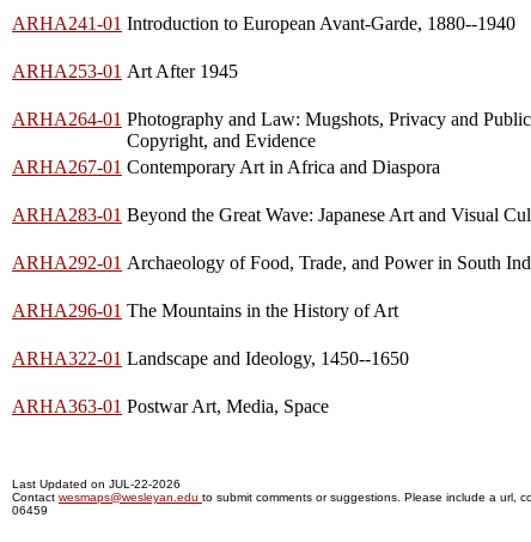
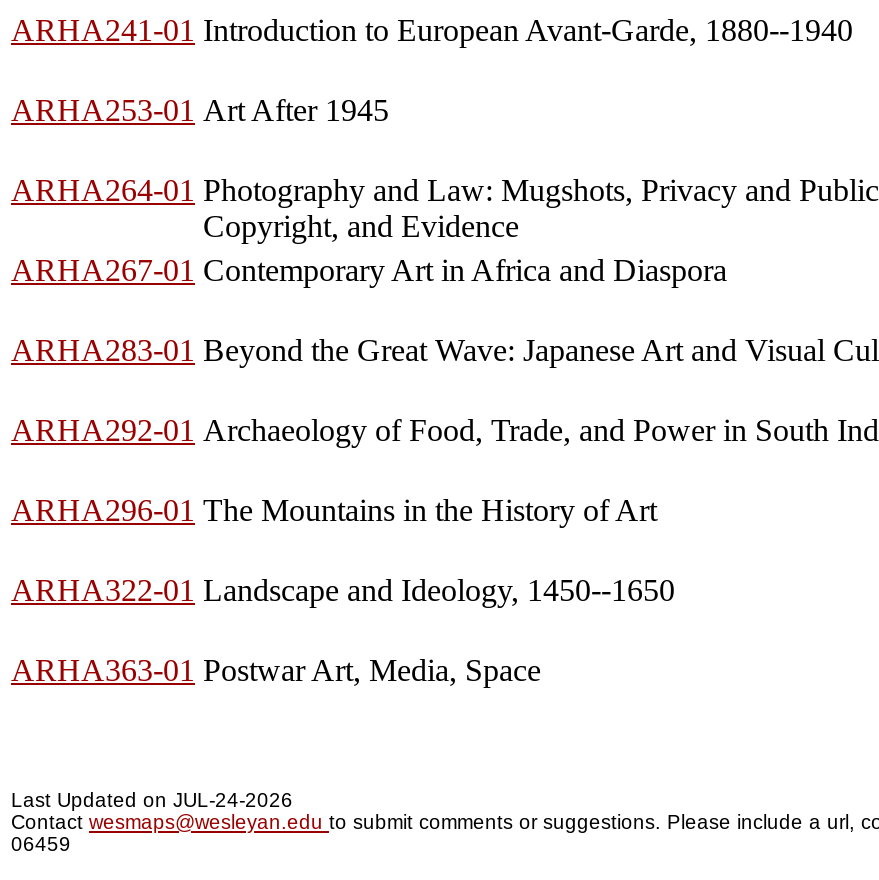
- Last Updated on JUL-22-2026
+ Last Updated on JUL-24-2026
